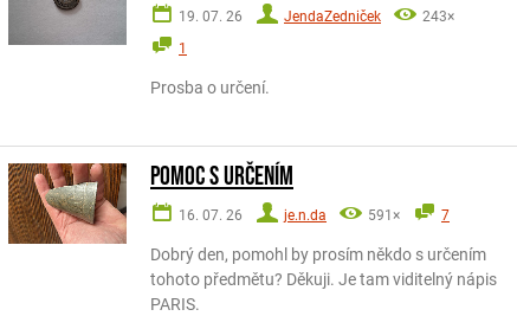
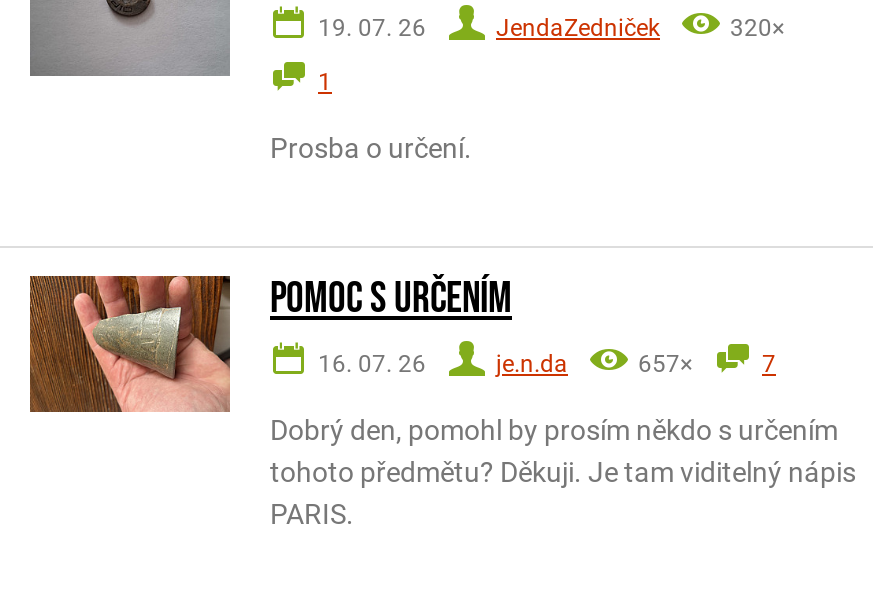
- 243×
+ 320×

- 591×
+ 657×
